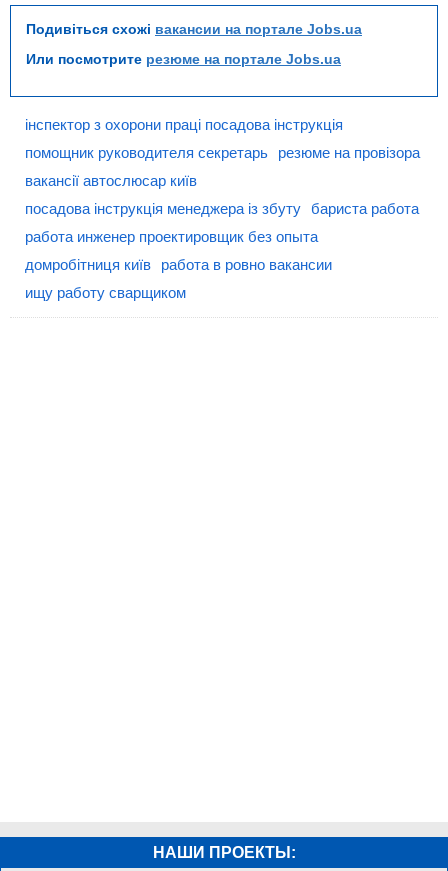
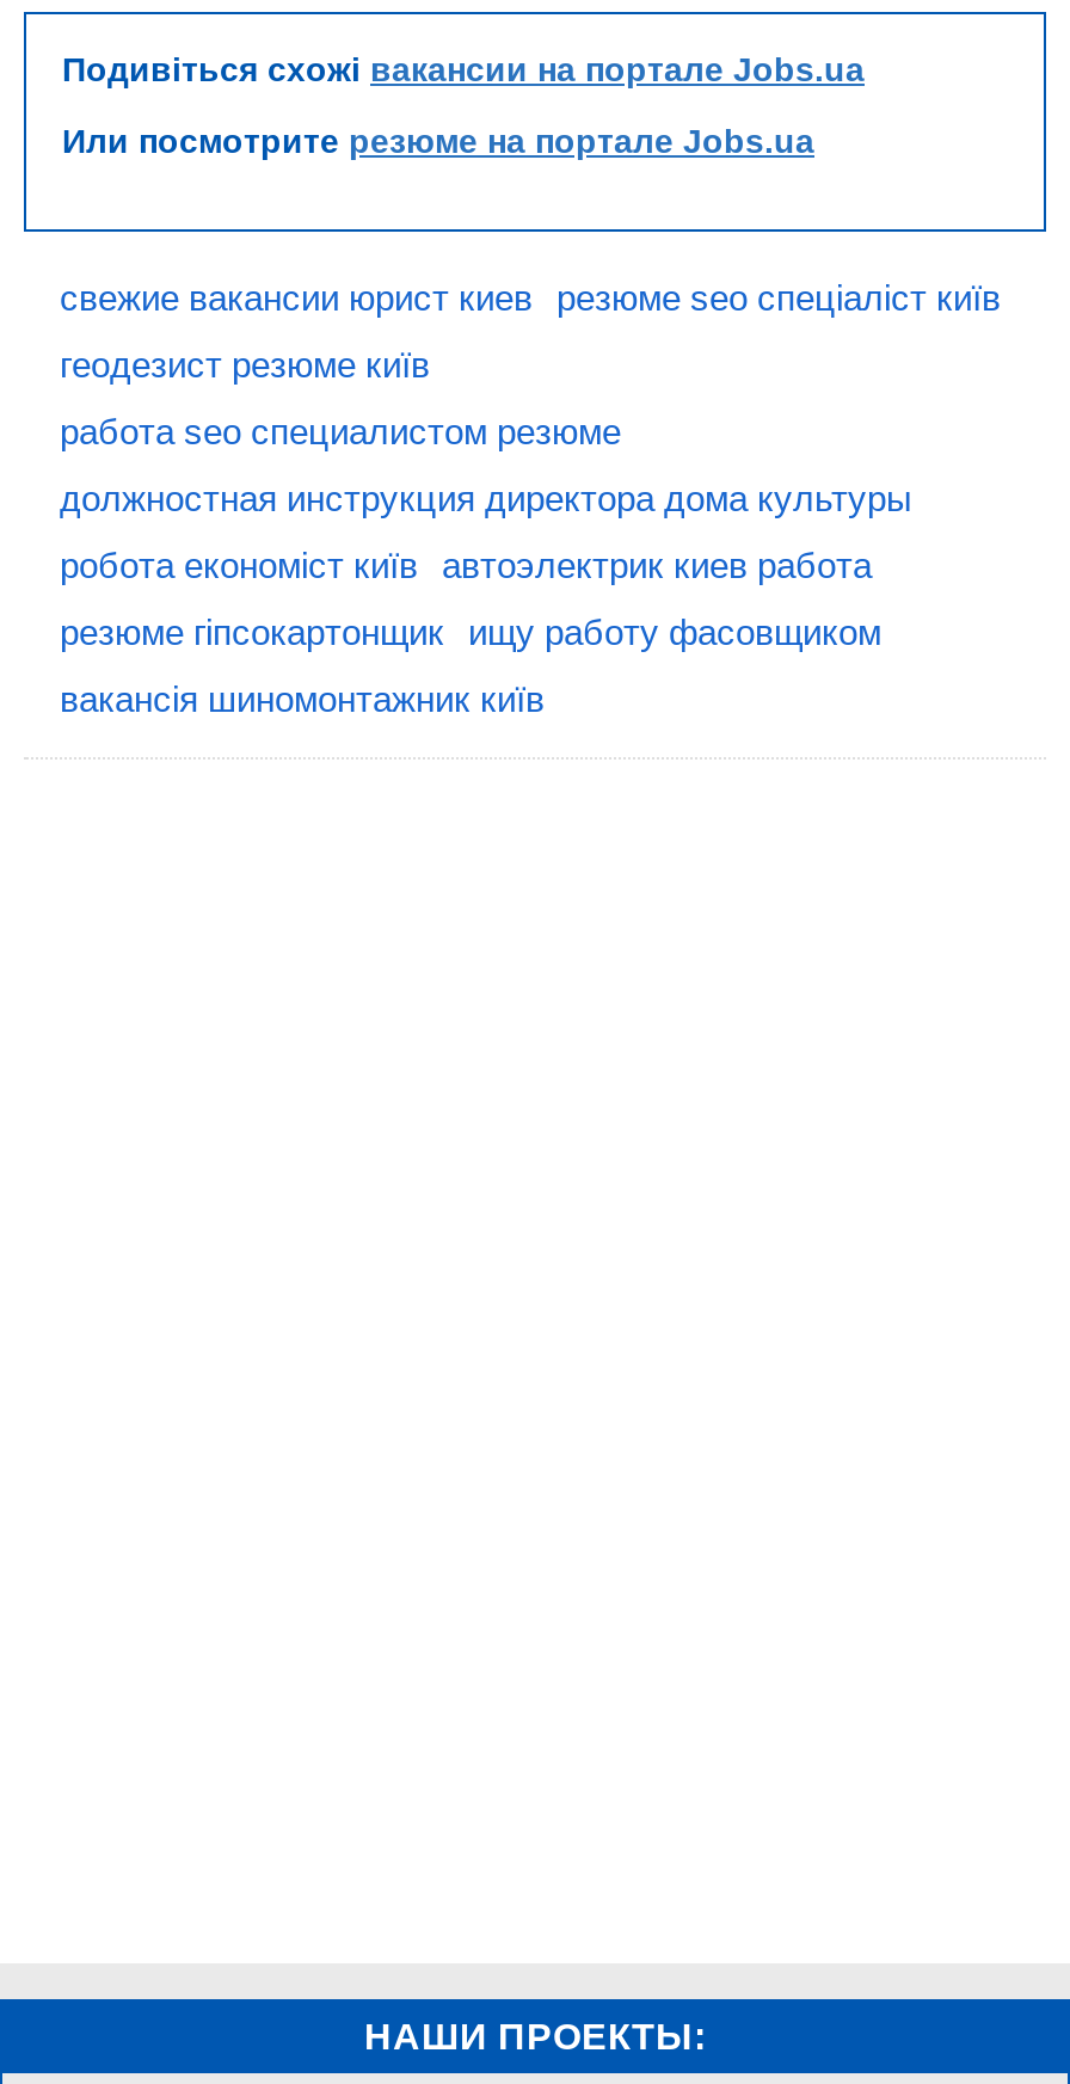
- інспектор з охорони праці посадова інструкція
+ свежие вакансии юрист киев резюме seo спеціаліст київ

- помощник руководителя секретарь резюме на провізора
+ геодезист резюме київ

- вакансії автослюсар київ
+ работа seo специалистом резюме

- посадова інструкція менеджера із збуту бариста работа
+ должностная инструкция директора дома культуры

- работа инженер проектировщик без опыта
+ робота економіст київ автоэлектрик киев работа

- домробітниця київ работа в ровно вакансии
+ резюме гіпсокартонщик ищу работу фасовщиком

- ищу работу сварщиком
+ вакансія шиномонтажник київ
